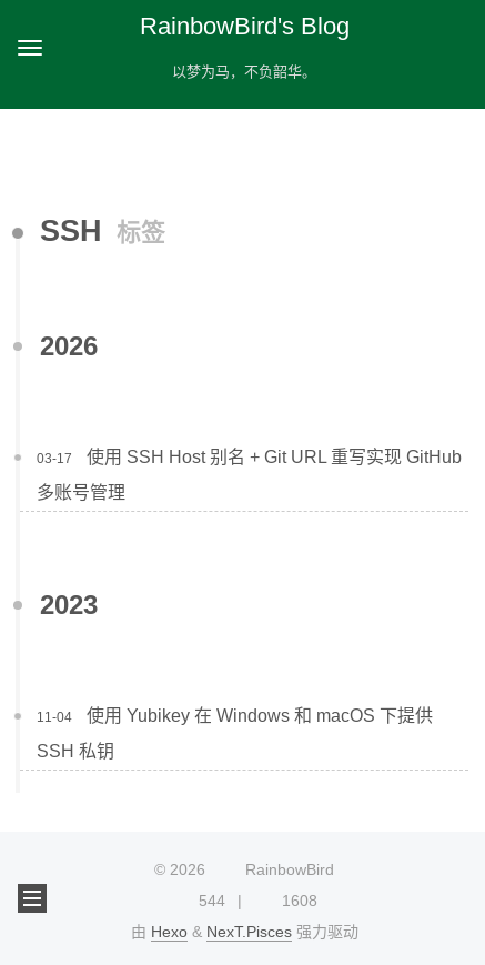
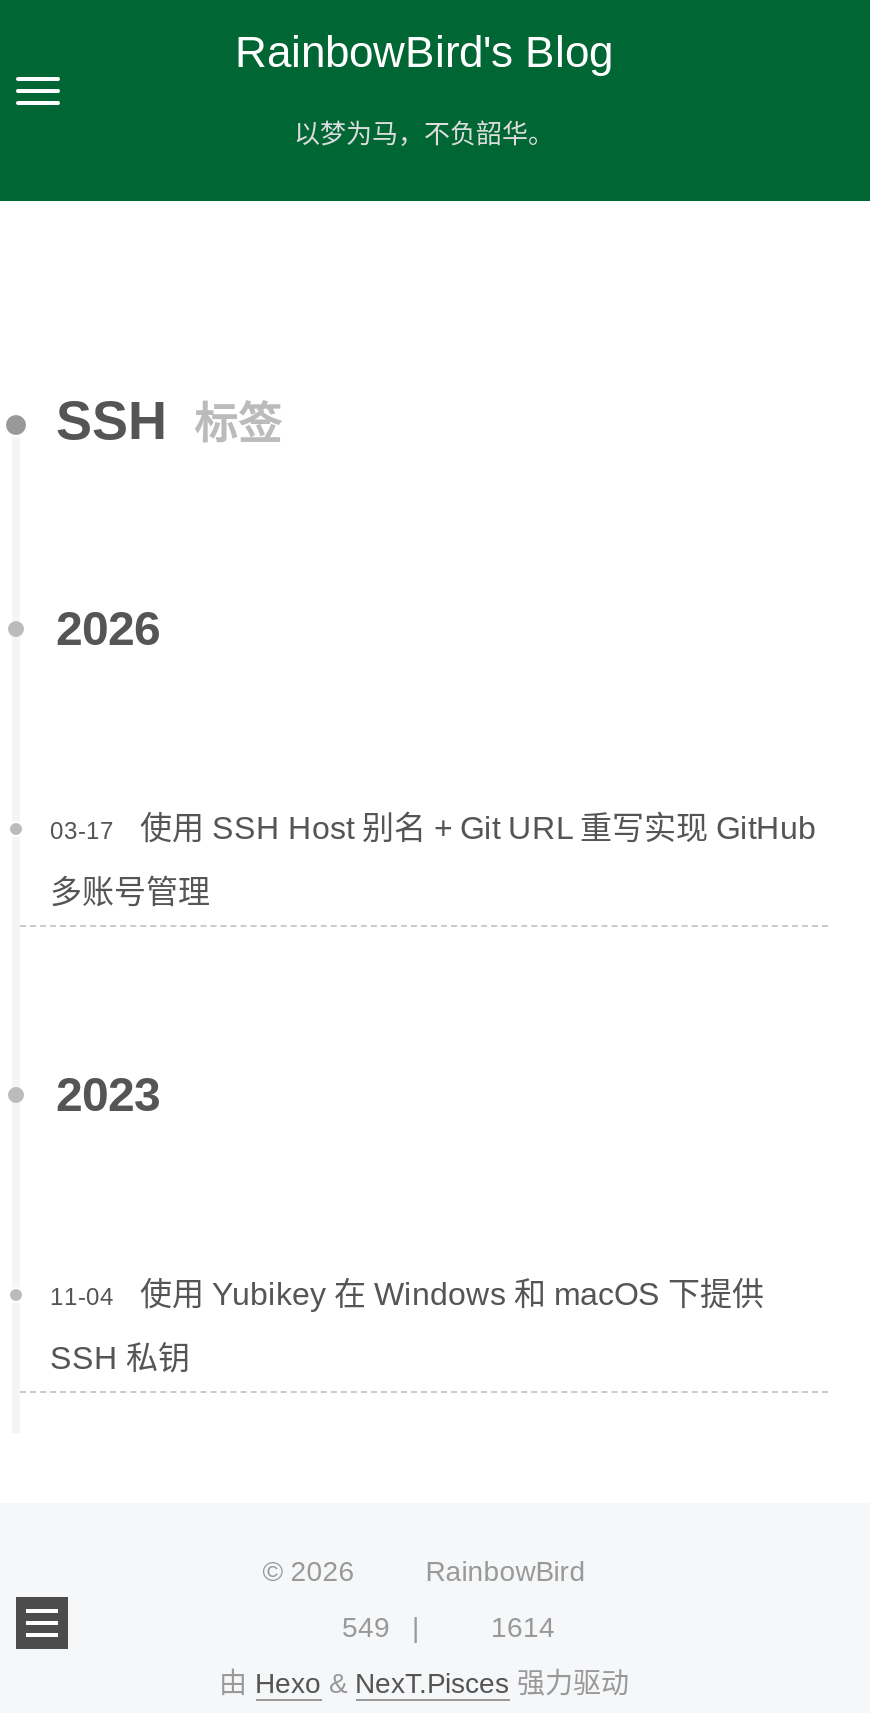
- 544
+ 549

- 1608
+ 1614
